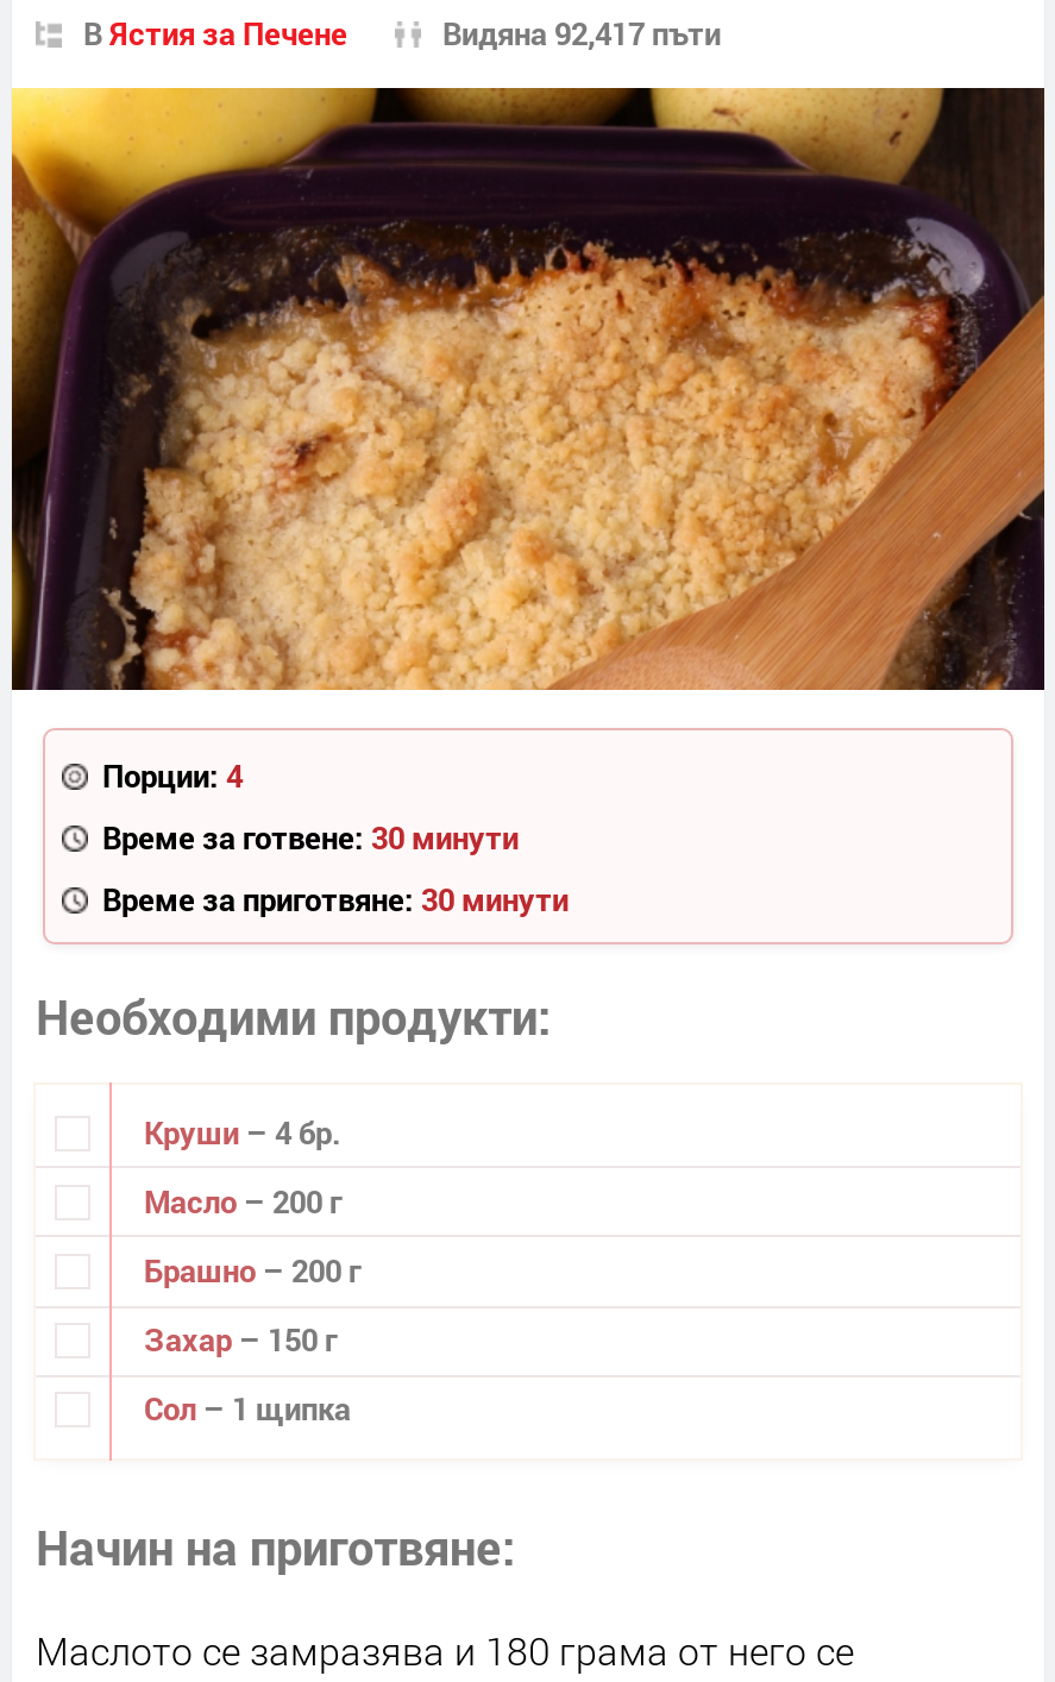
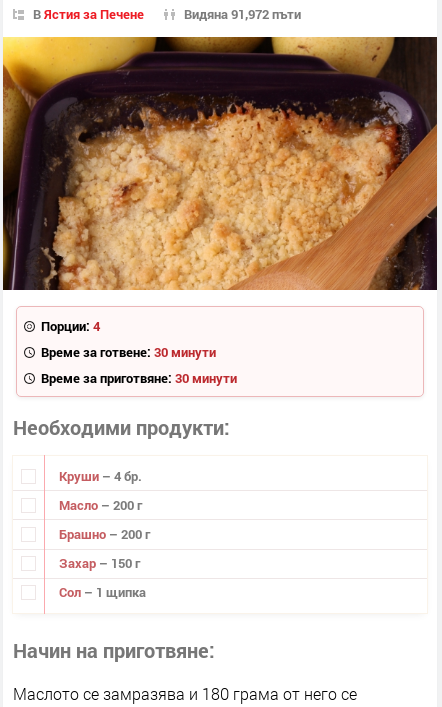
- Видяна 92,417 пъти
+ Видяна 91,972 пъти
